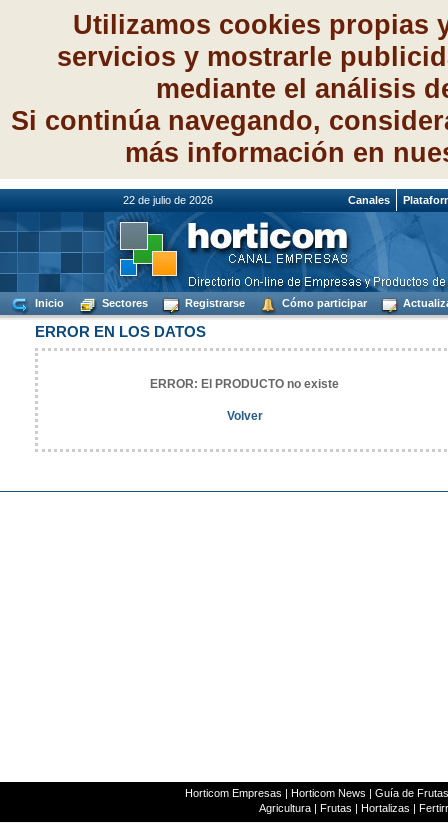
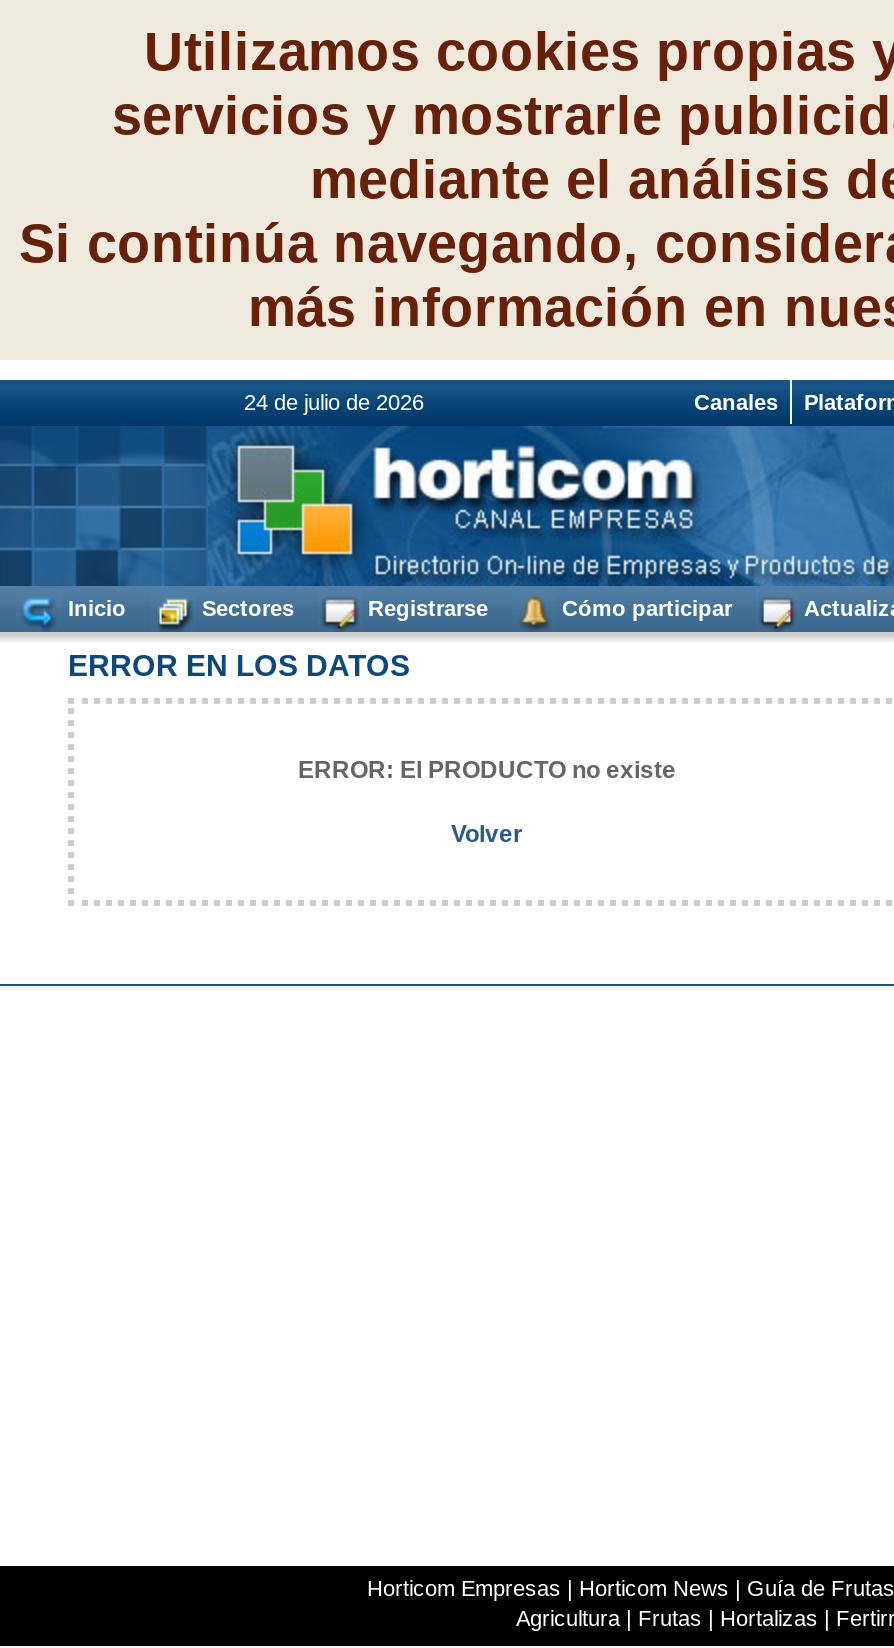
- 22 de julio de 2026 Canales
+ 24 de julio de 2026 Canales
